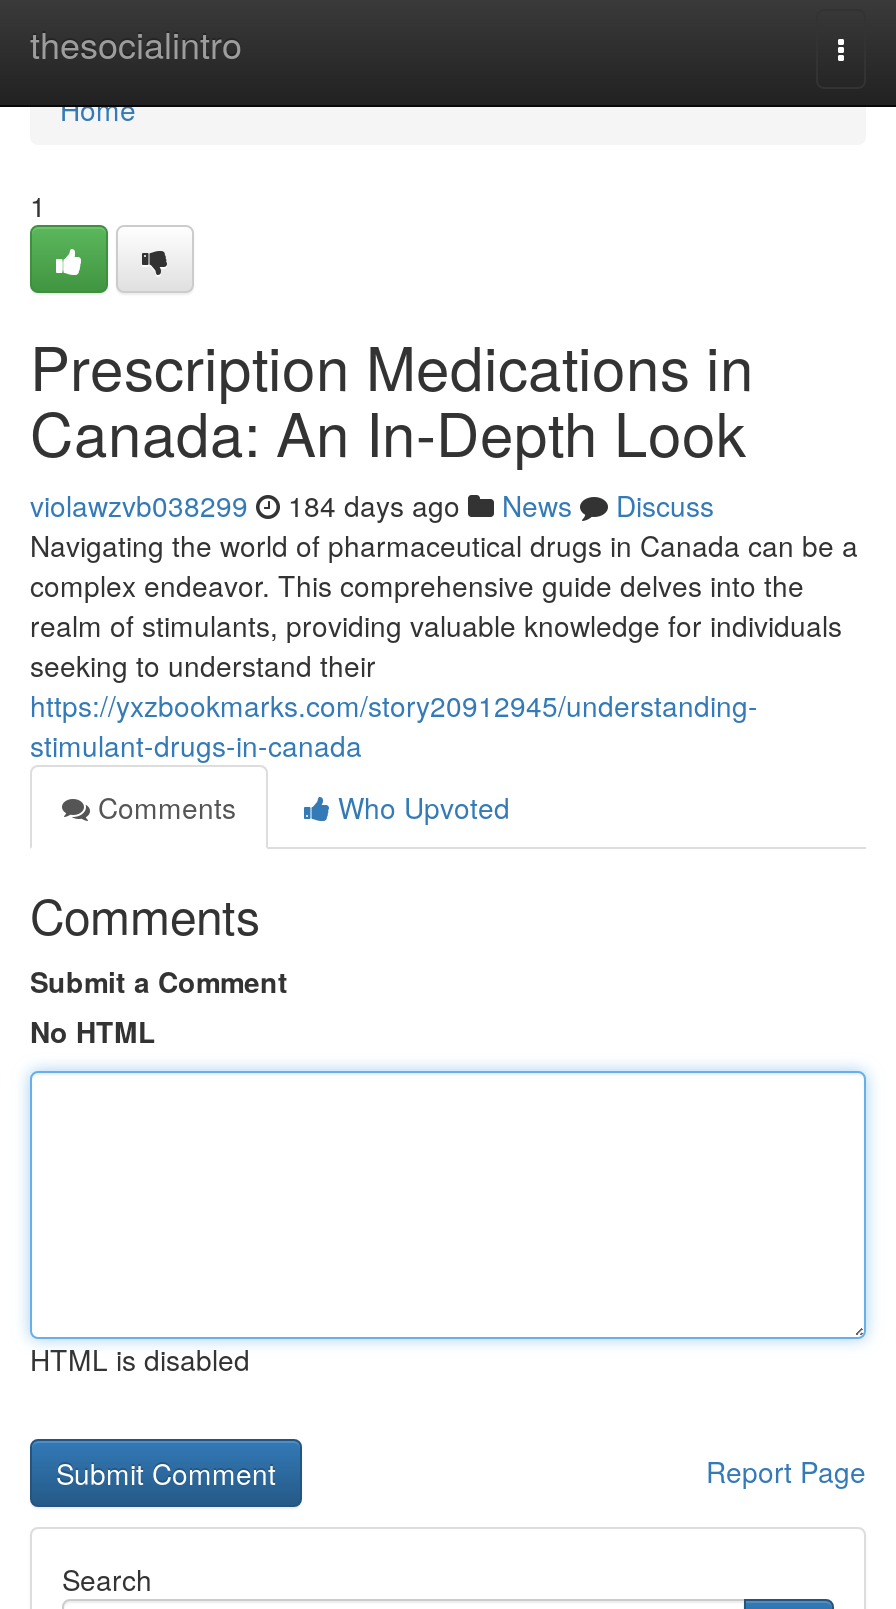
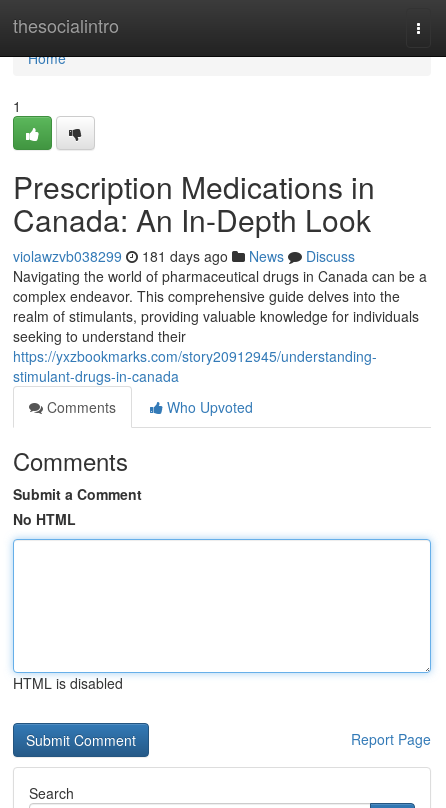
- violawzvb038299 184 days ago News Discuss
+ violawzvb038299 181 days ago News Discuss
